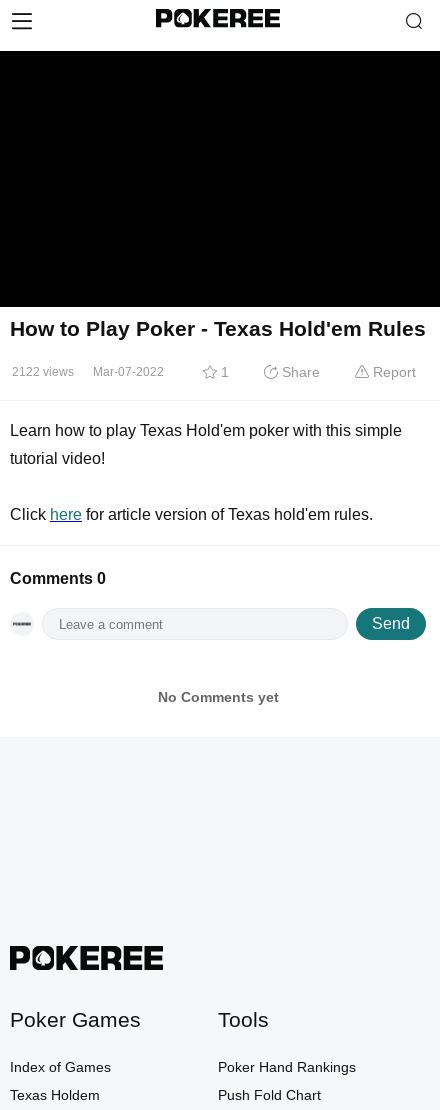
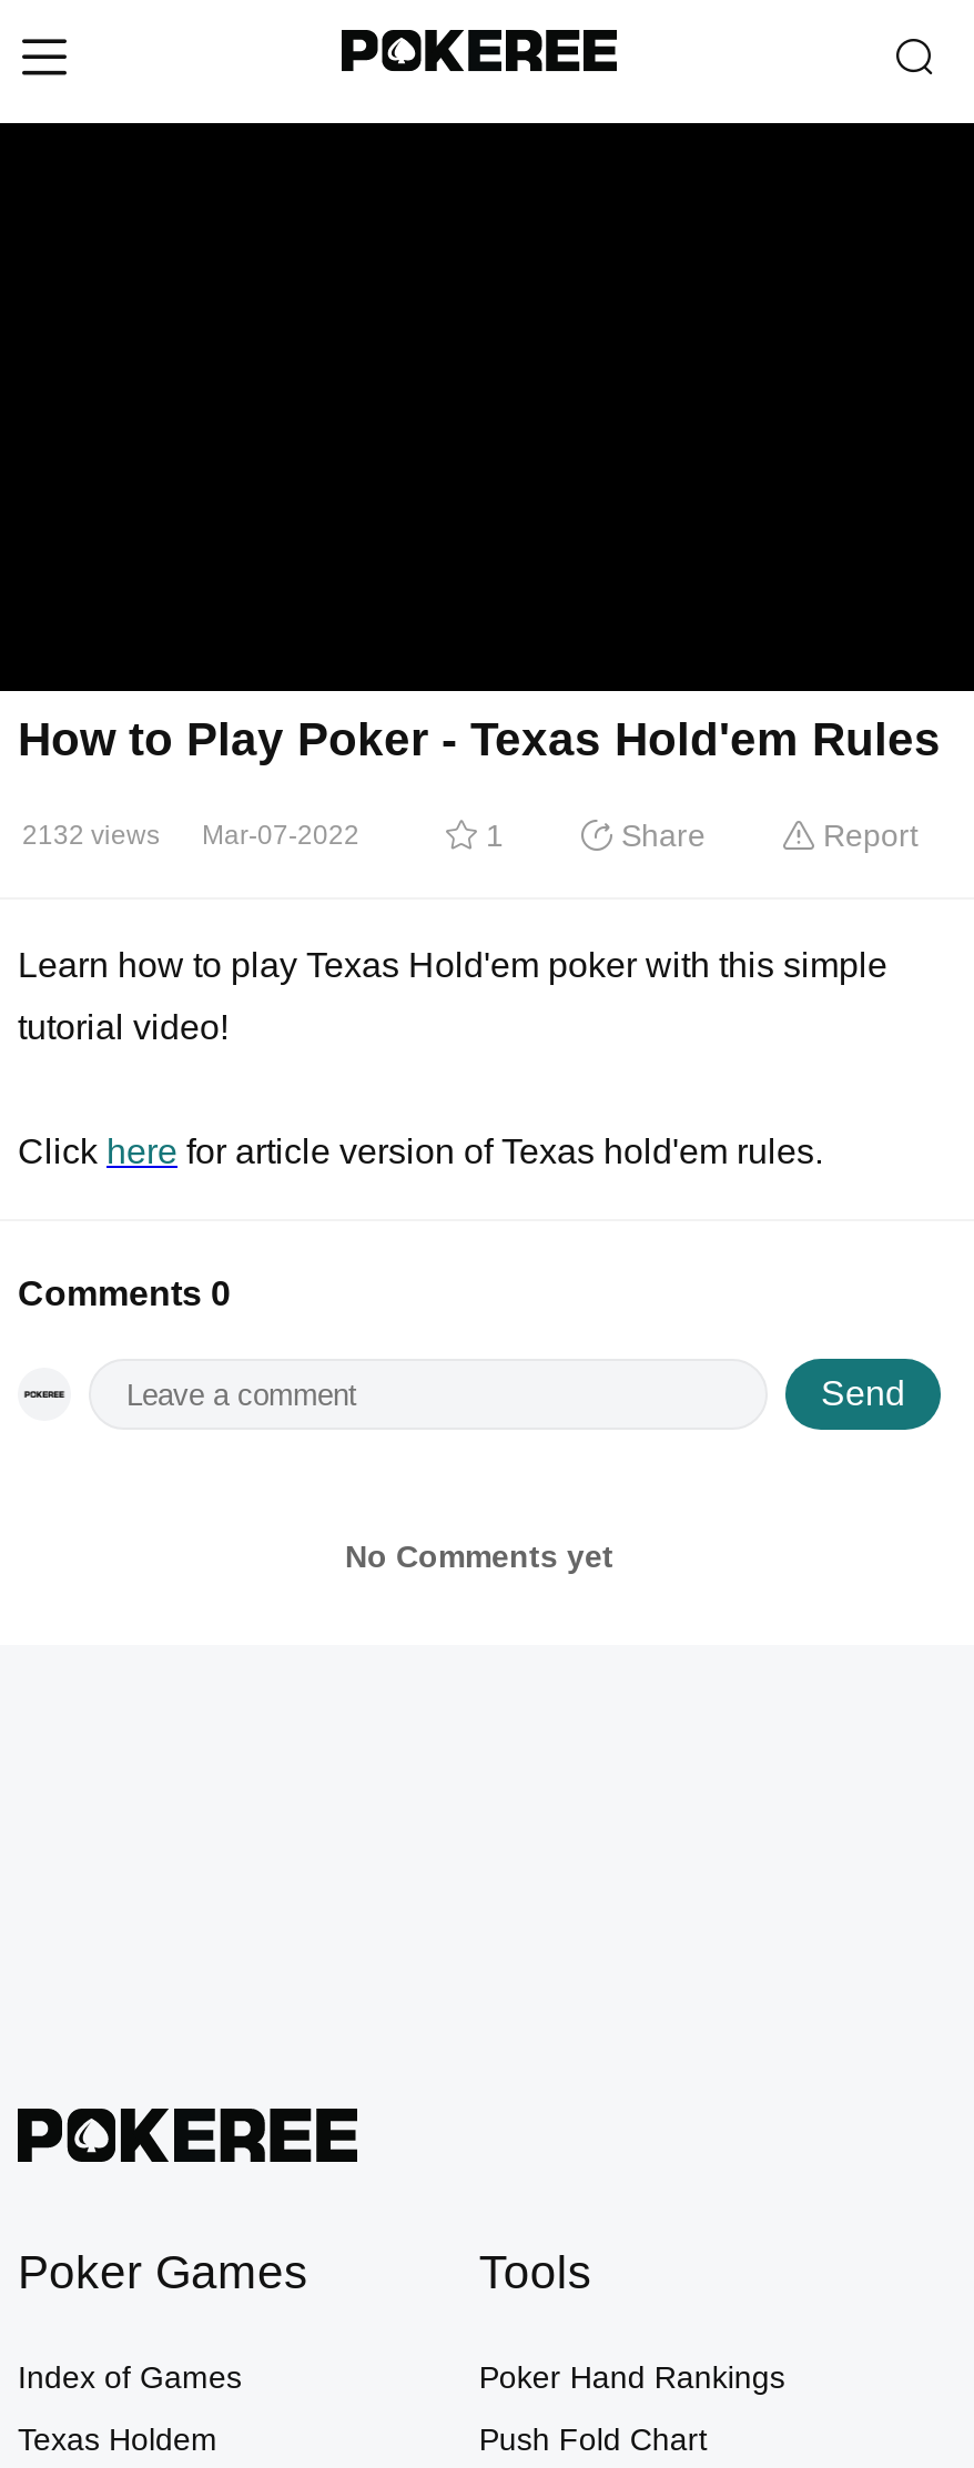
- 2122 views Mar-07-2022
+ 2132 views Mar-07-2022
